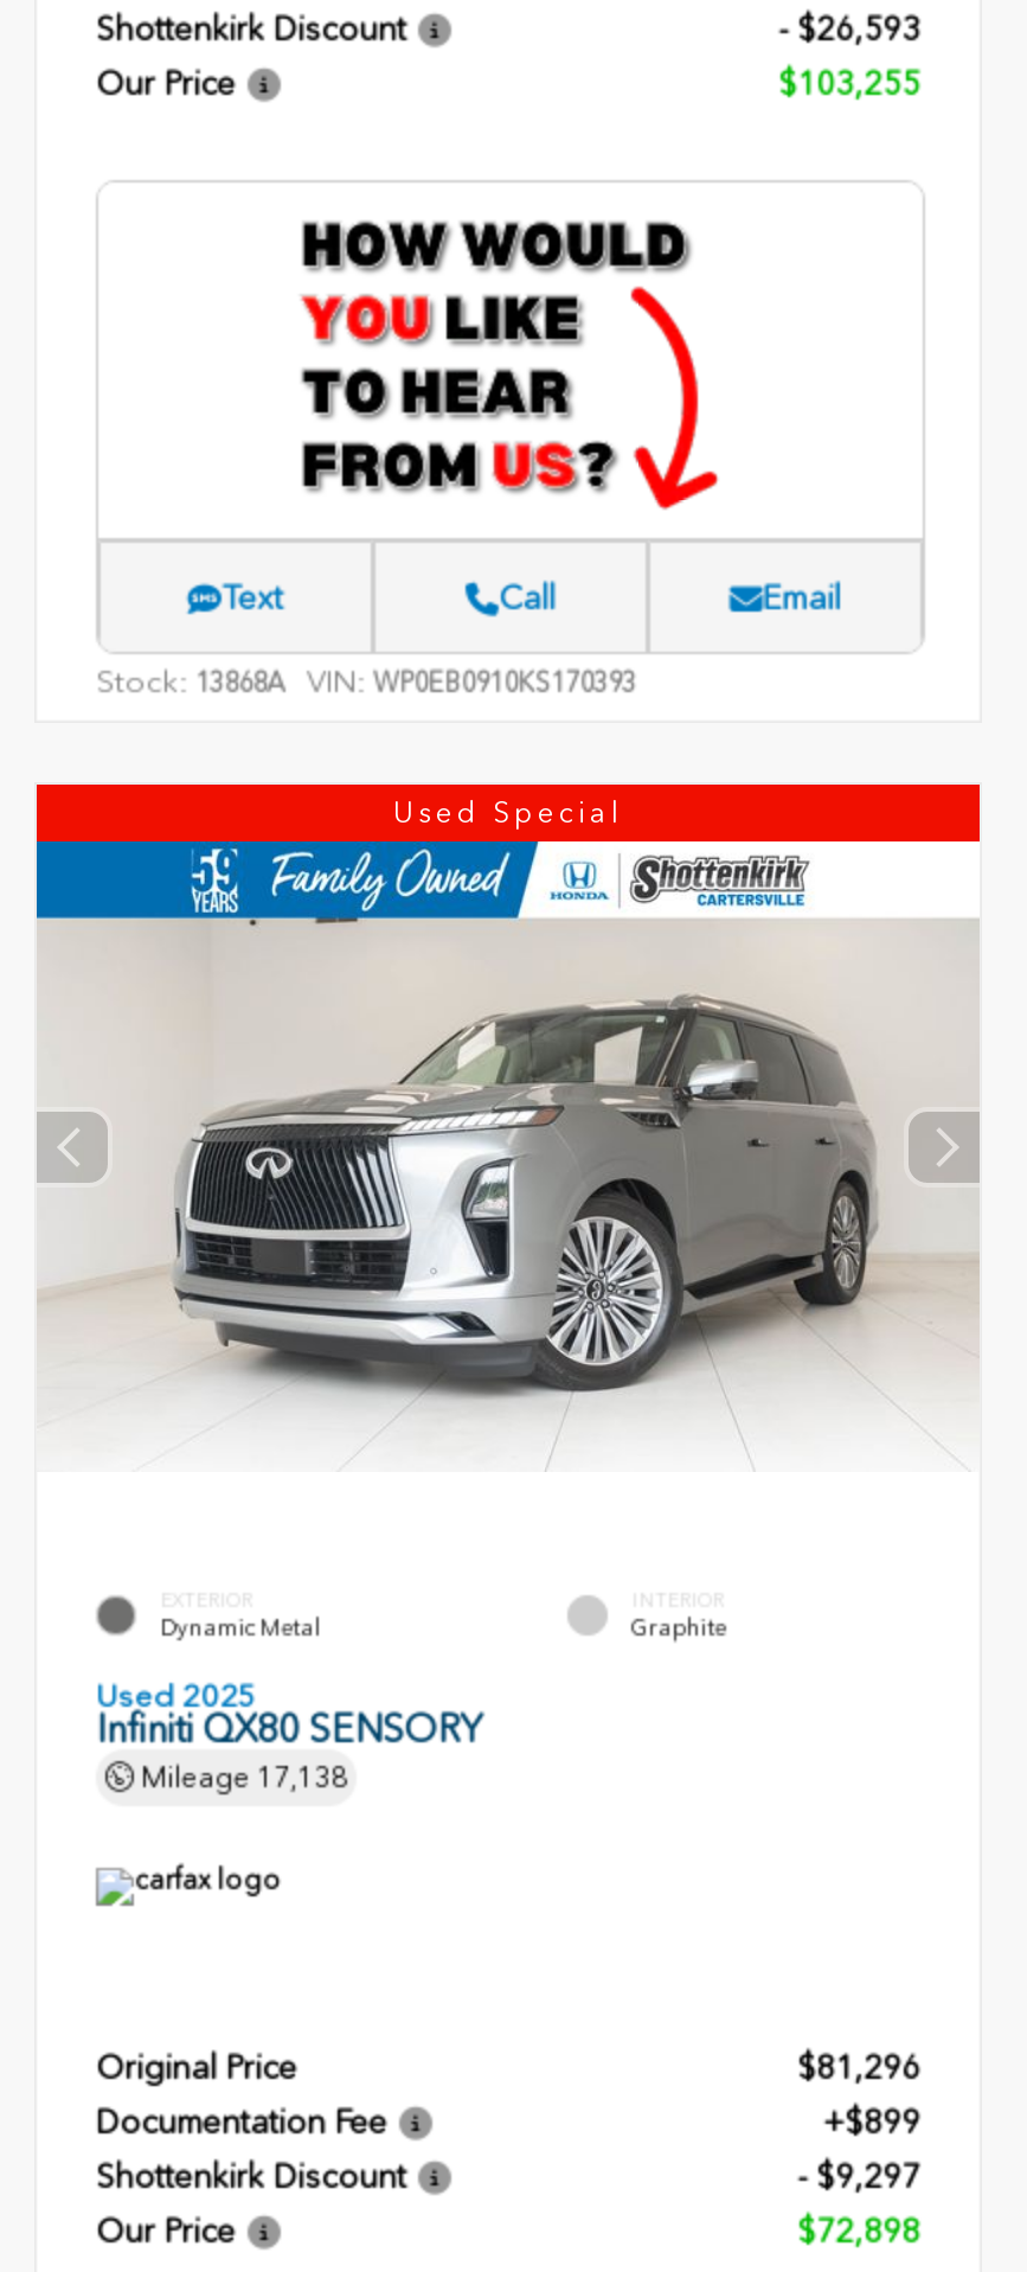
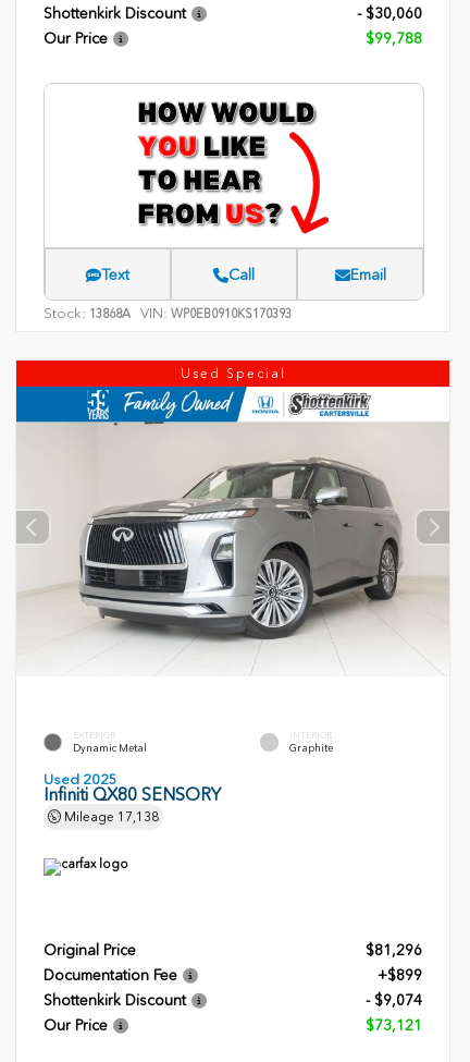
- - $26,593
+ - $30,060

- $103,255
+ $99,788

- - $9,297
+ - $9,074

- $72,898
+ $73,121
